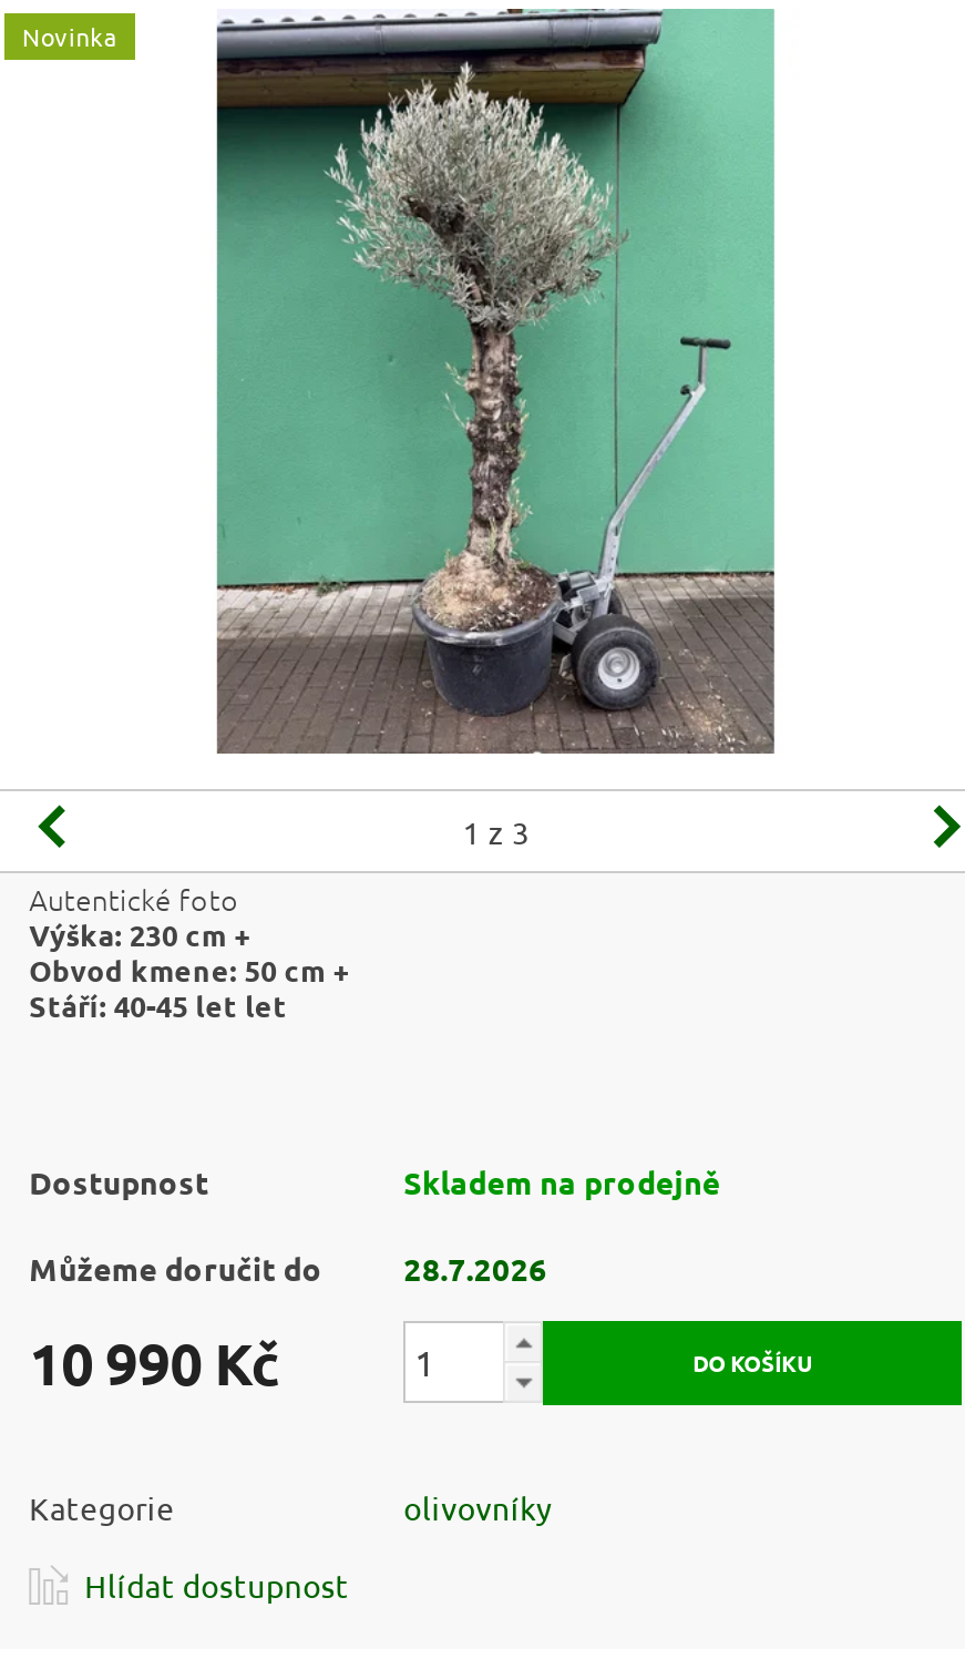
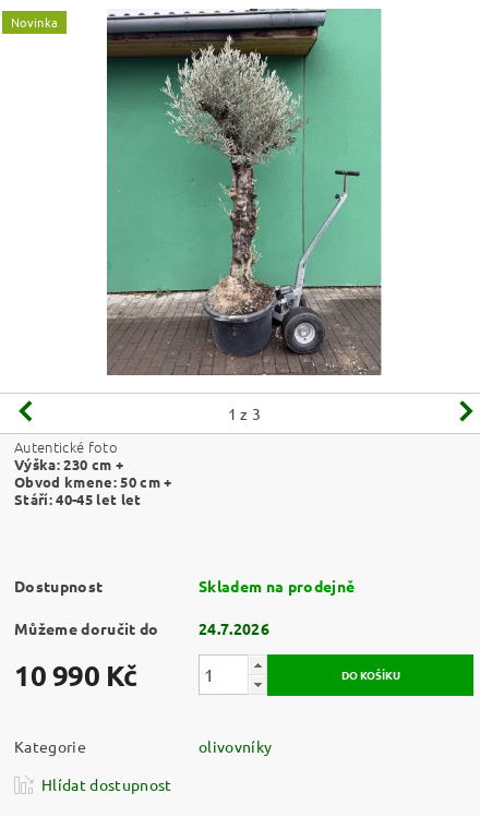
- 28.7.2026
+ 24.7.2026
